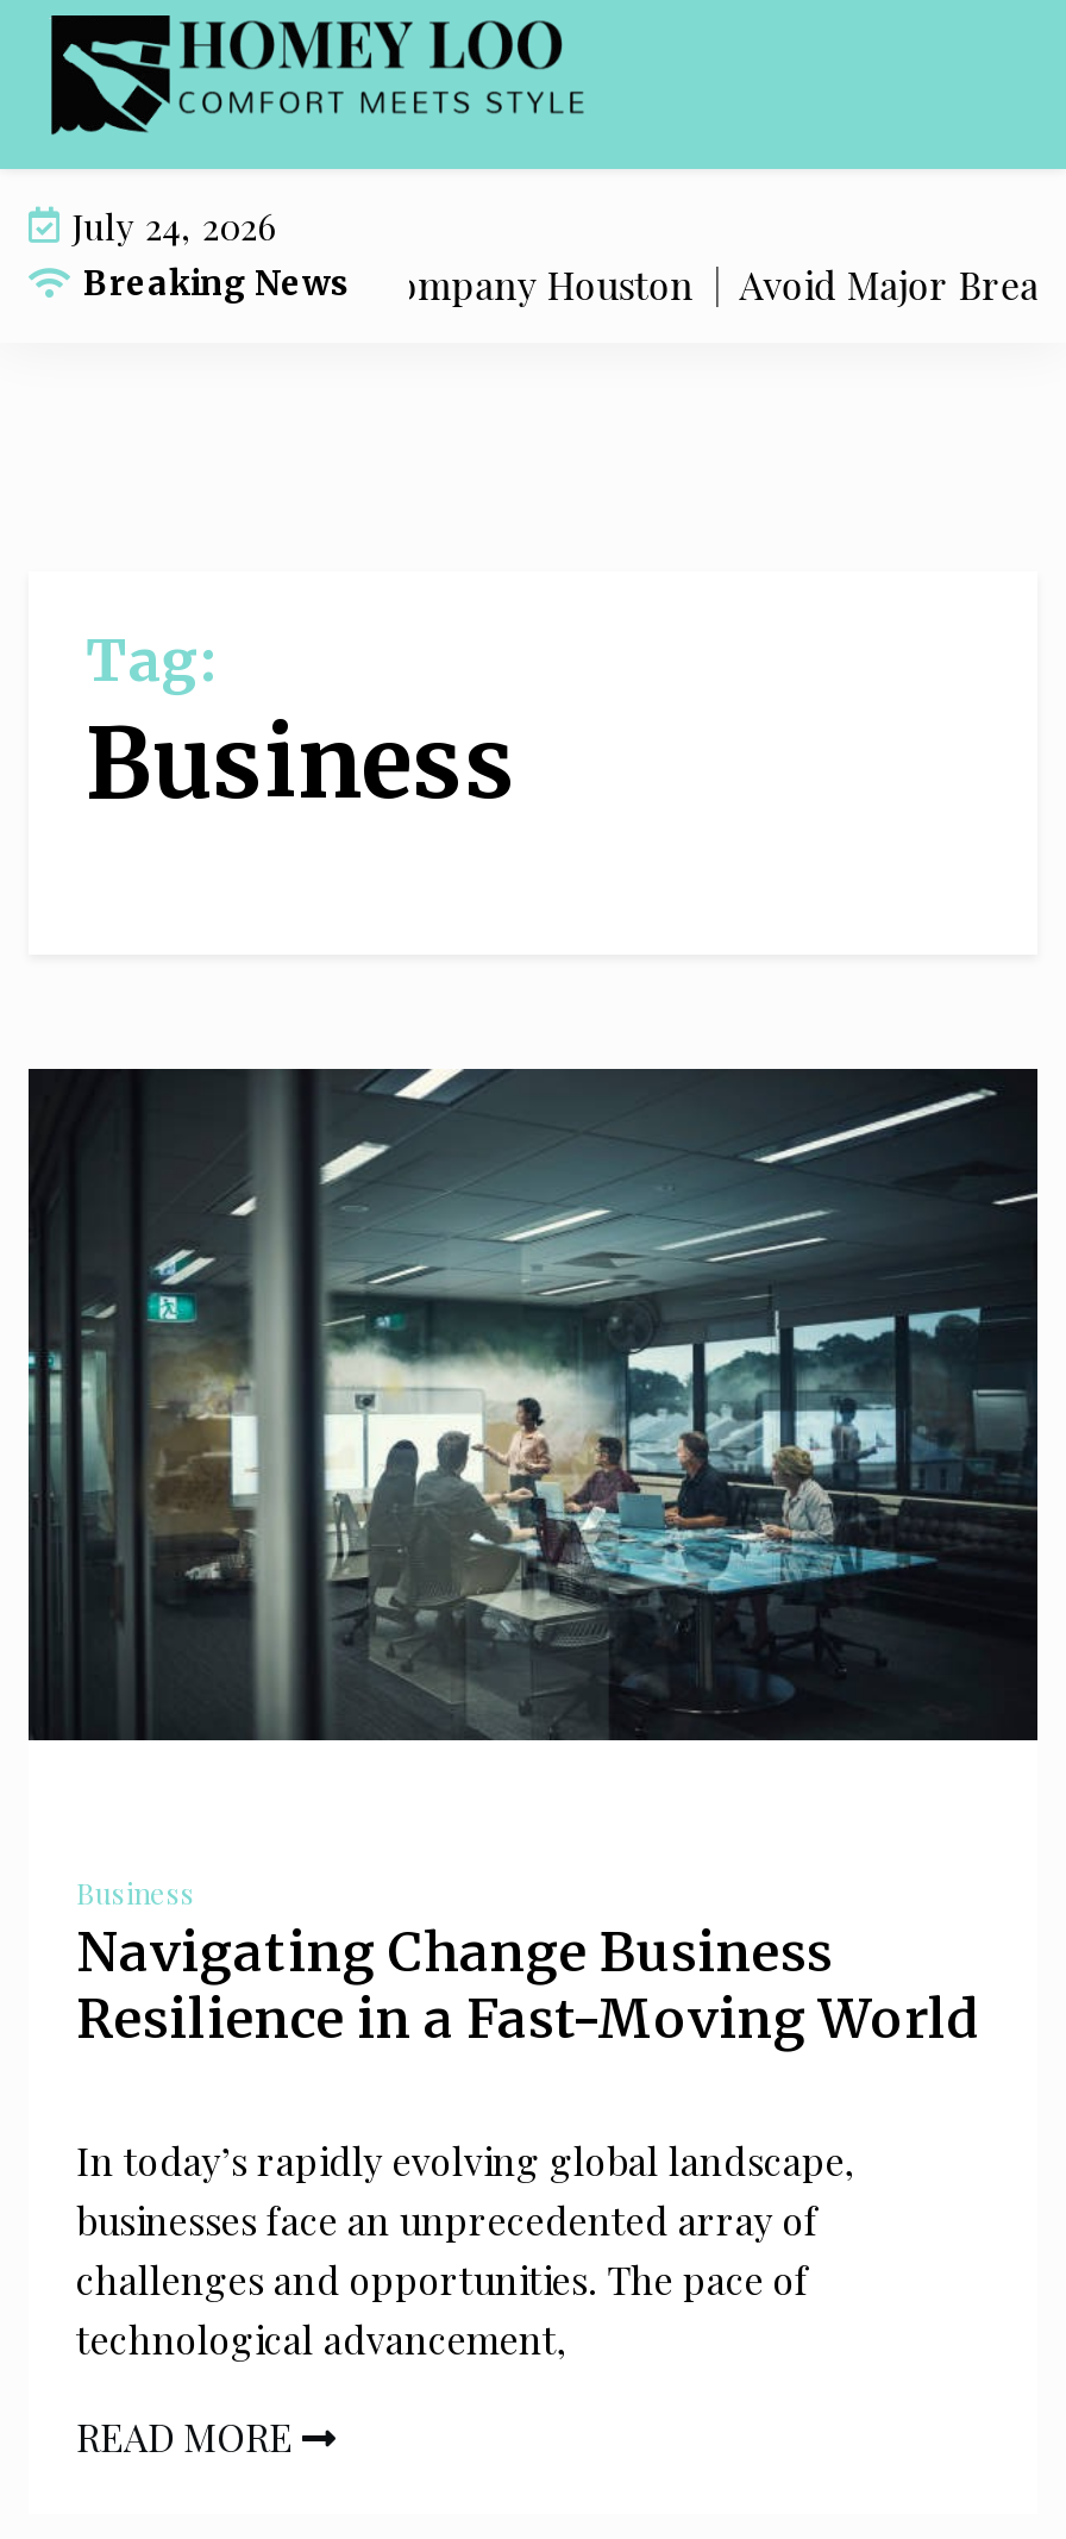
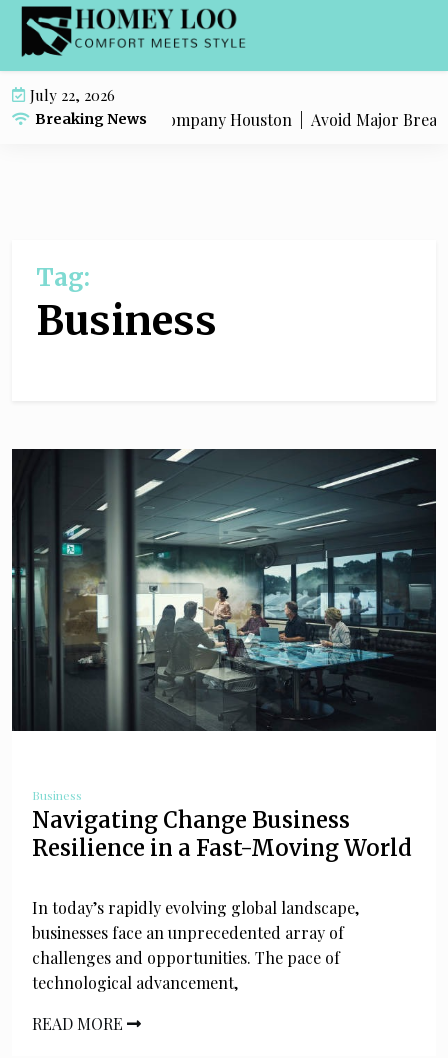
- July 24, 2026
+ July 22, 2026
